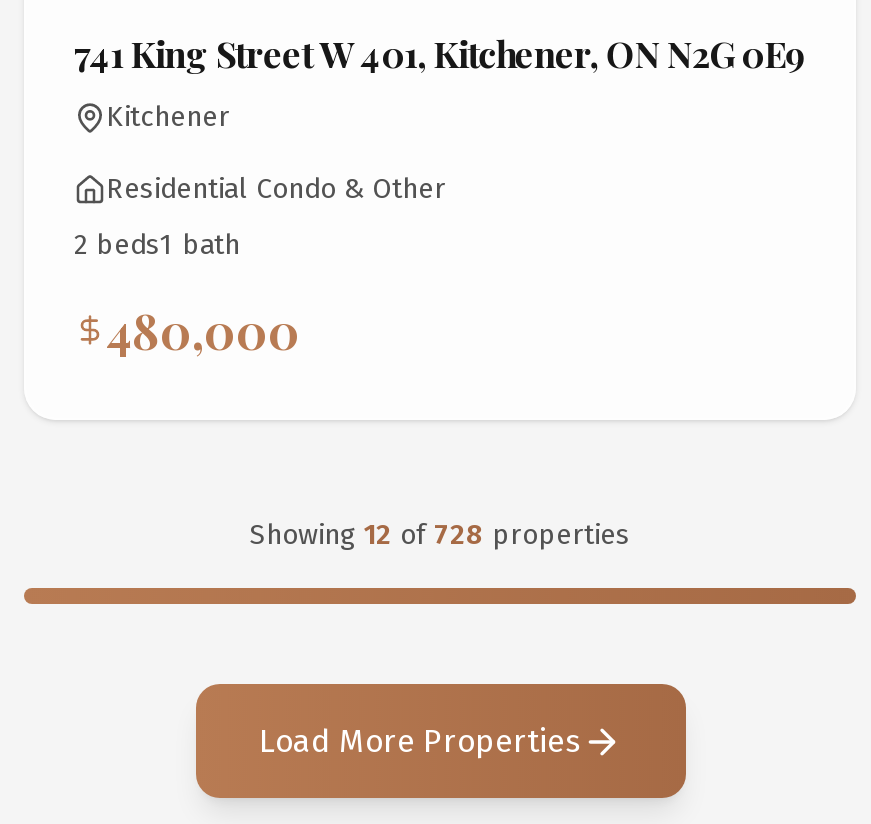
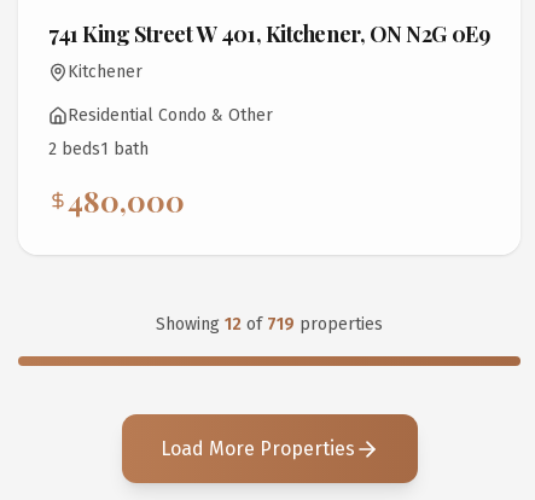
- Showing 12 of 728 properties
+ Showing 12 of 719 properties
